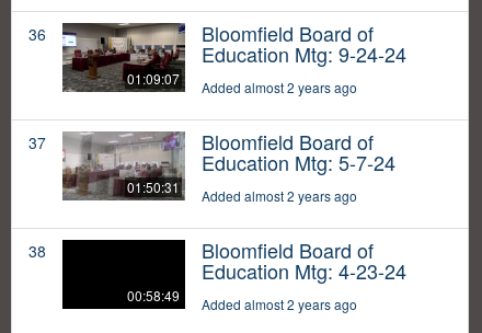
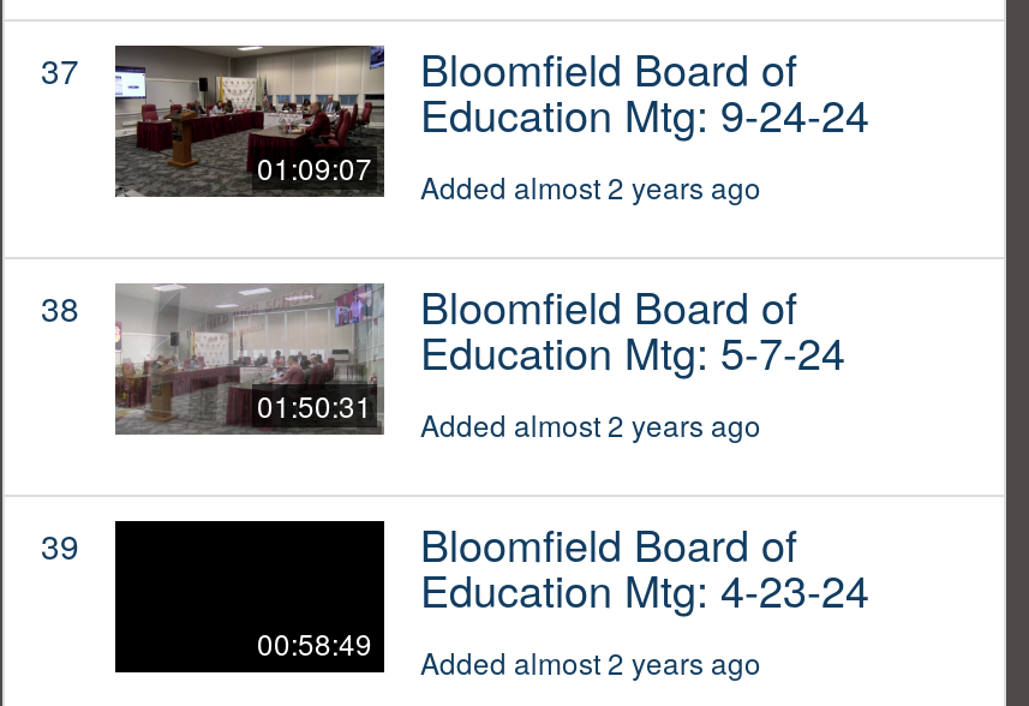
- 36
+ 37

- 37
+ 38

- 38
+ 39
